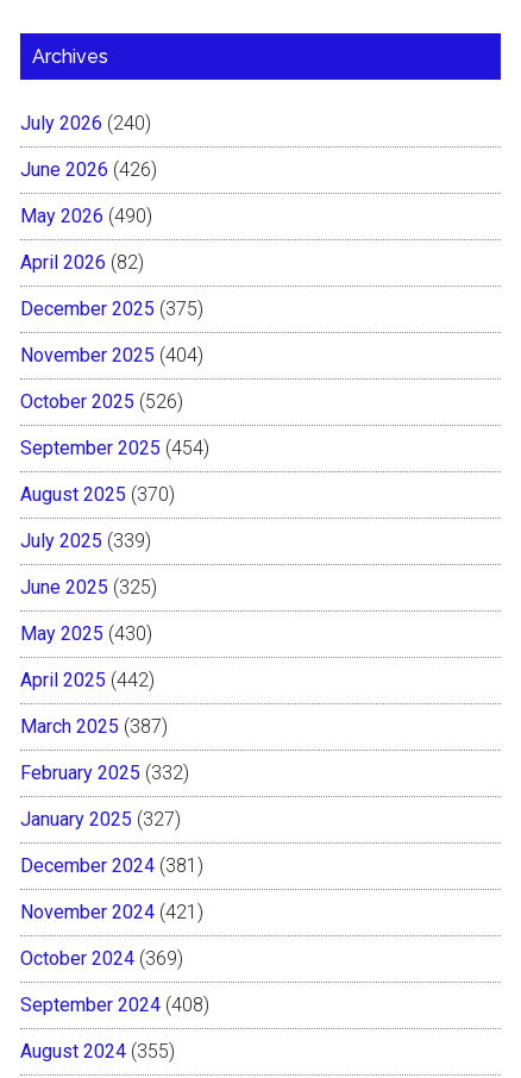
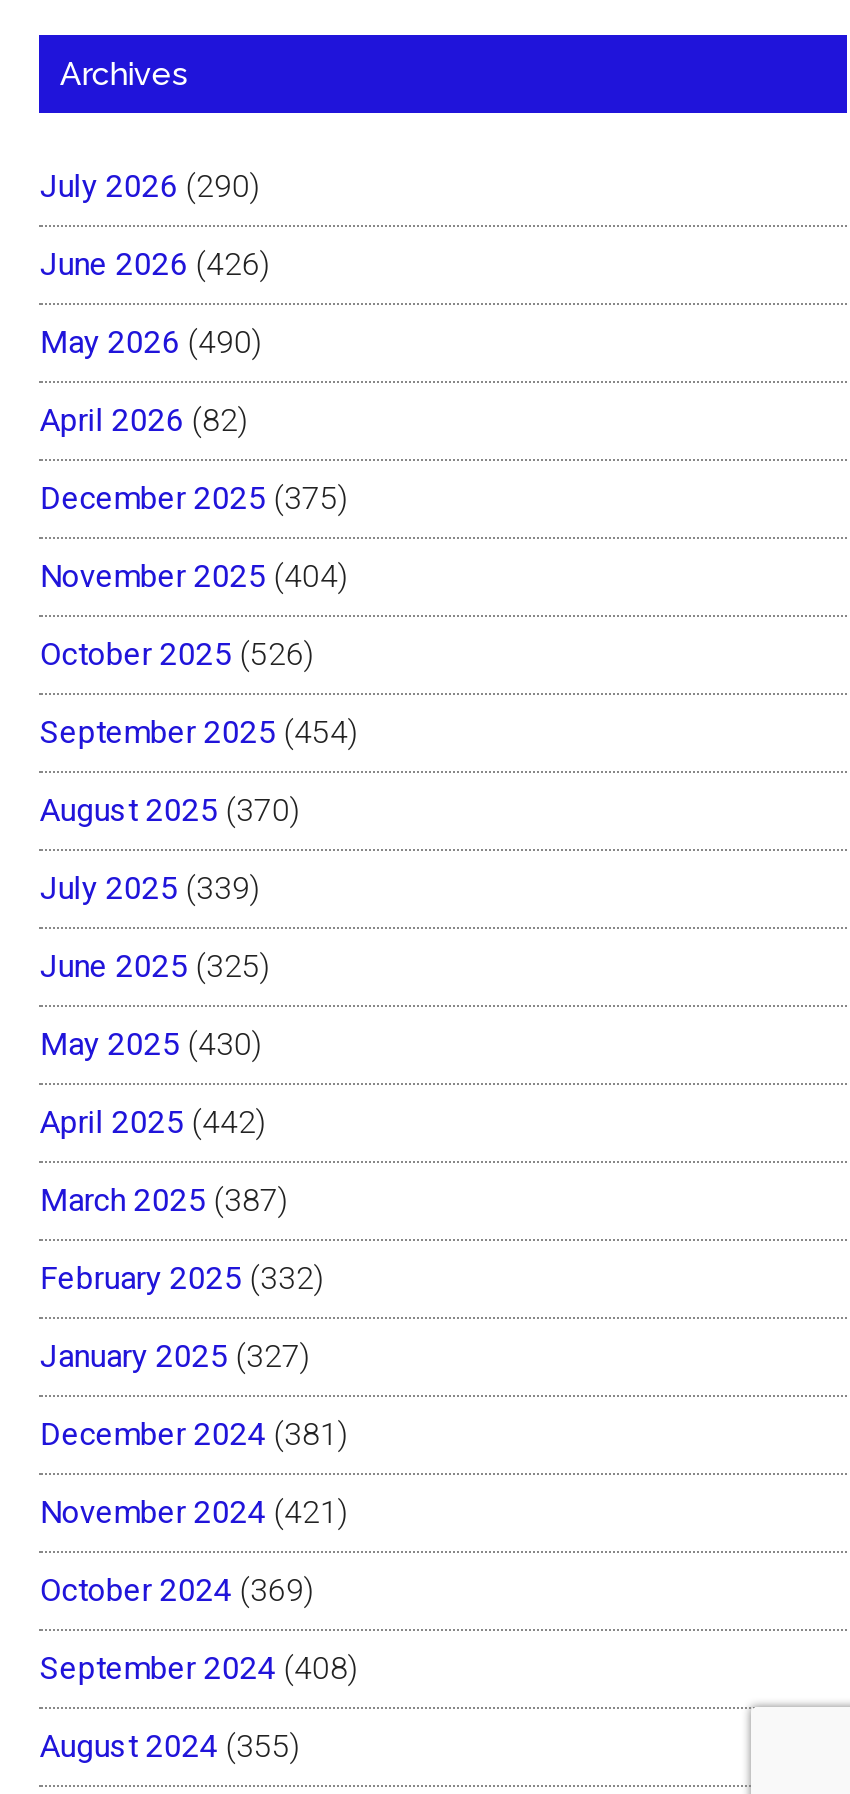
- July 2026 (240)
+ July 2026 (290)
